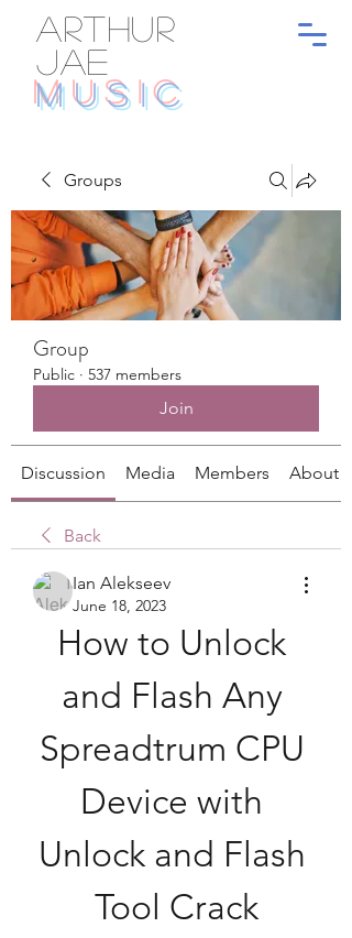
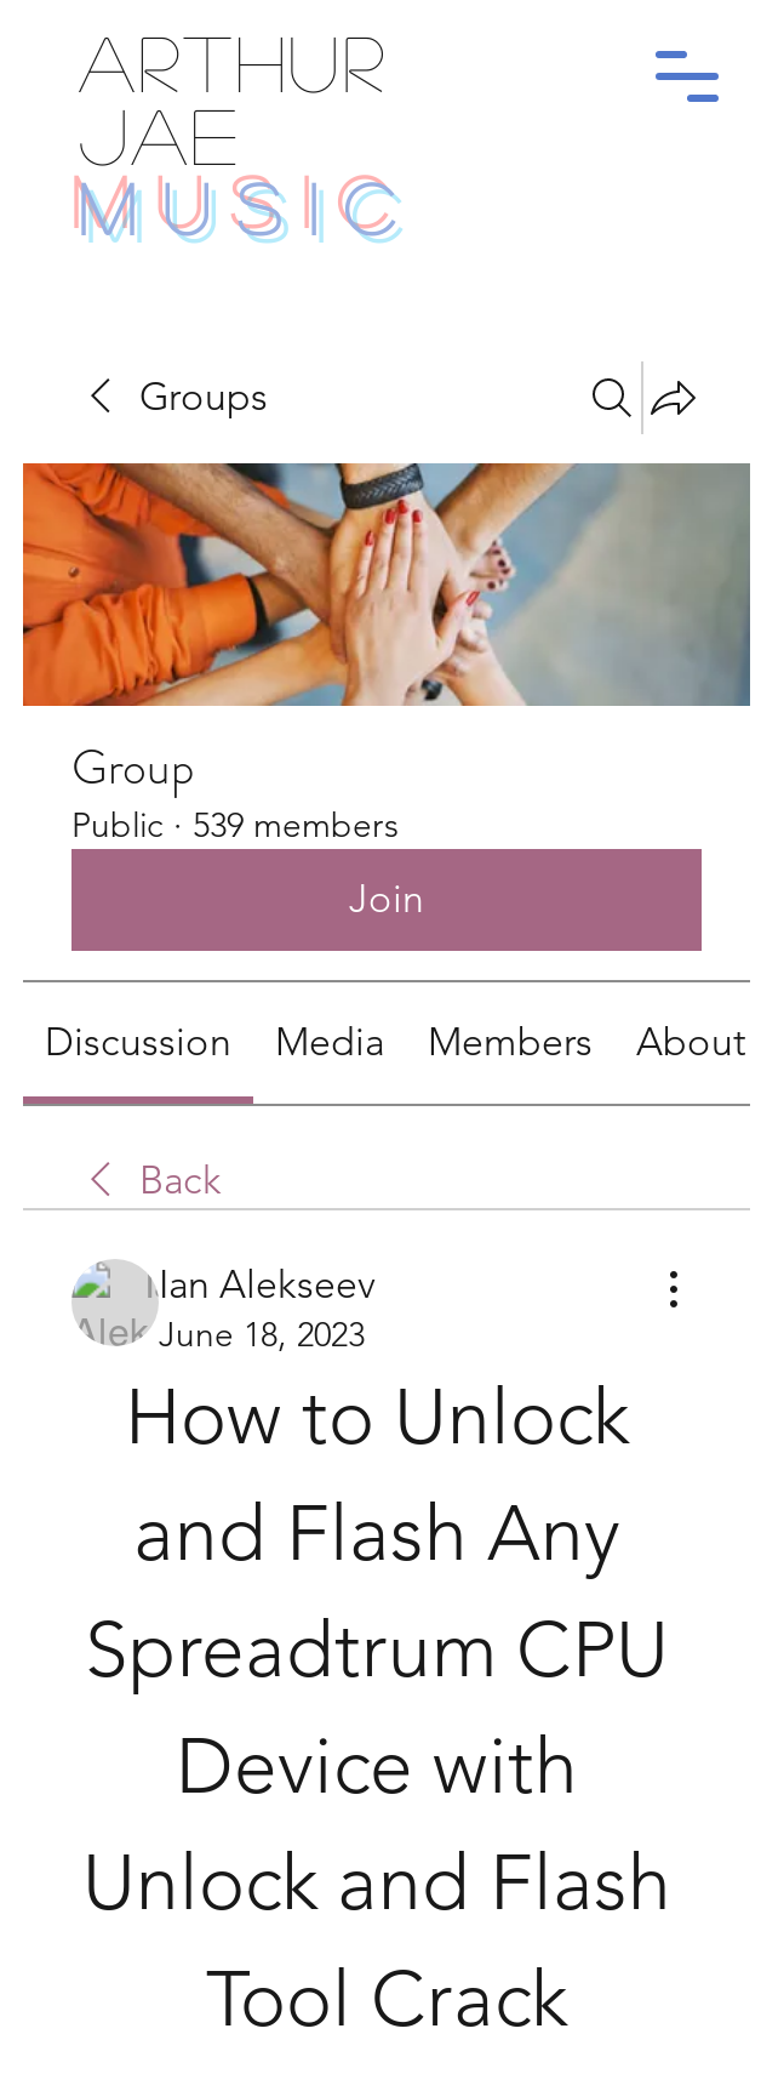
- Public · 537 members
+ Public · 539 members
